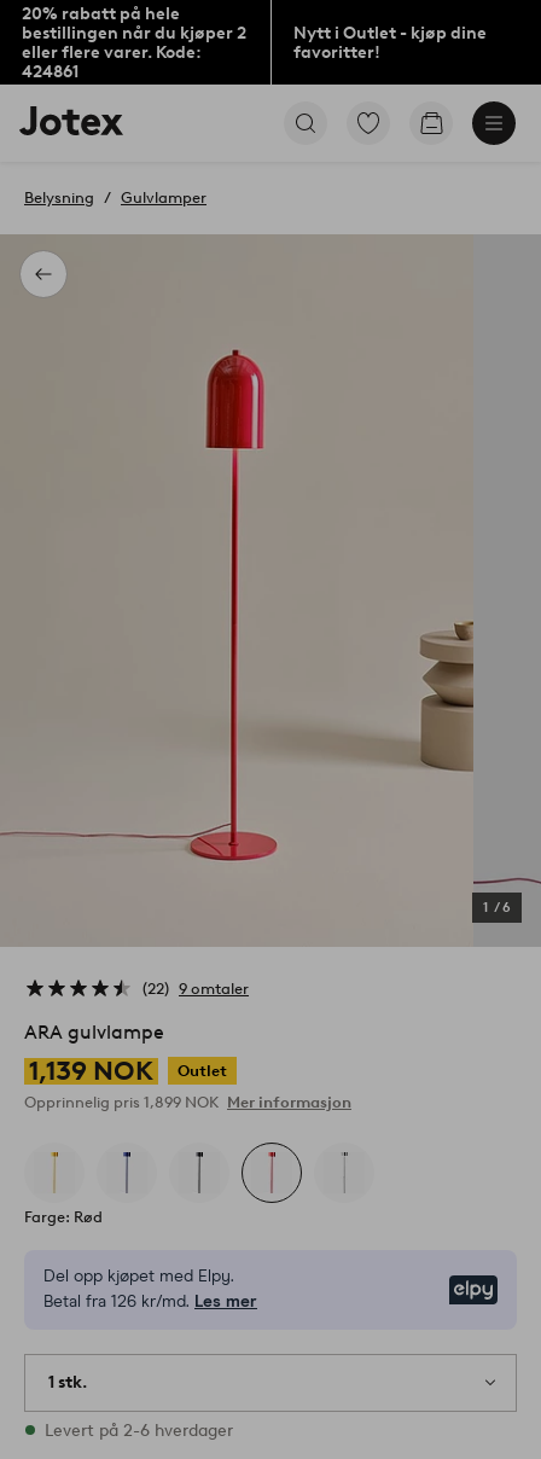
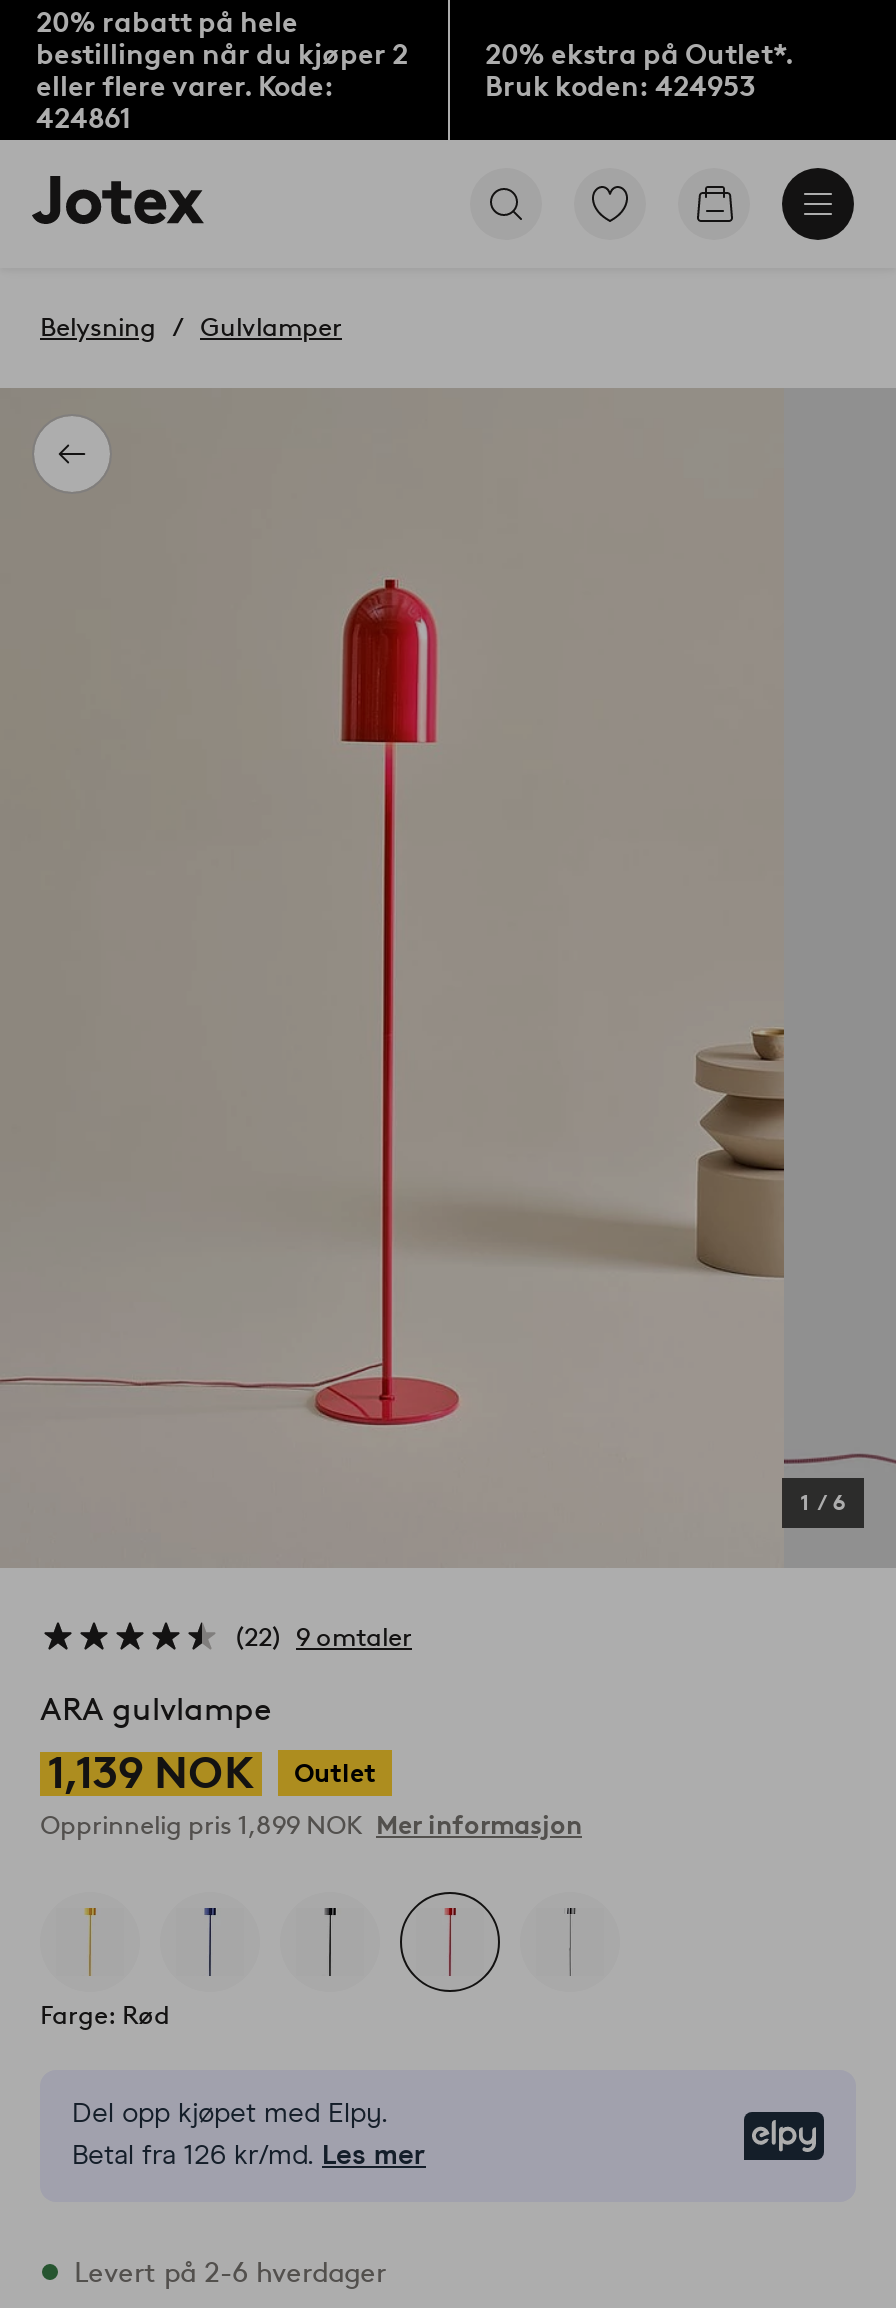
- Nytt i Outlet - kjøp dine
- favoritter!
+ 20% ekstra på Outlet*.
+ Bruk koden: 424953

- 1 stk.
